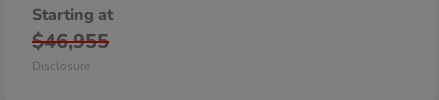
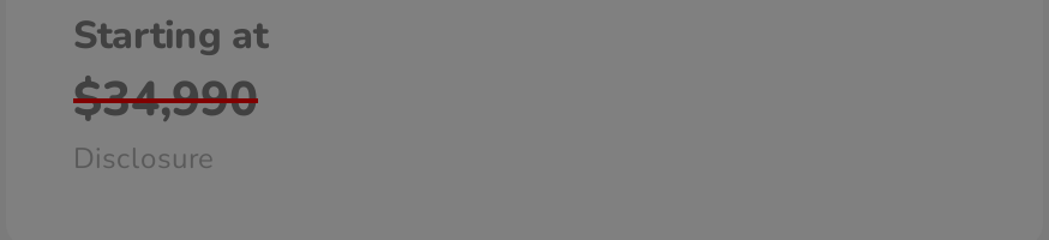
- $46,955
+ $34,990
